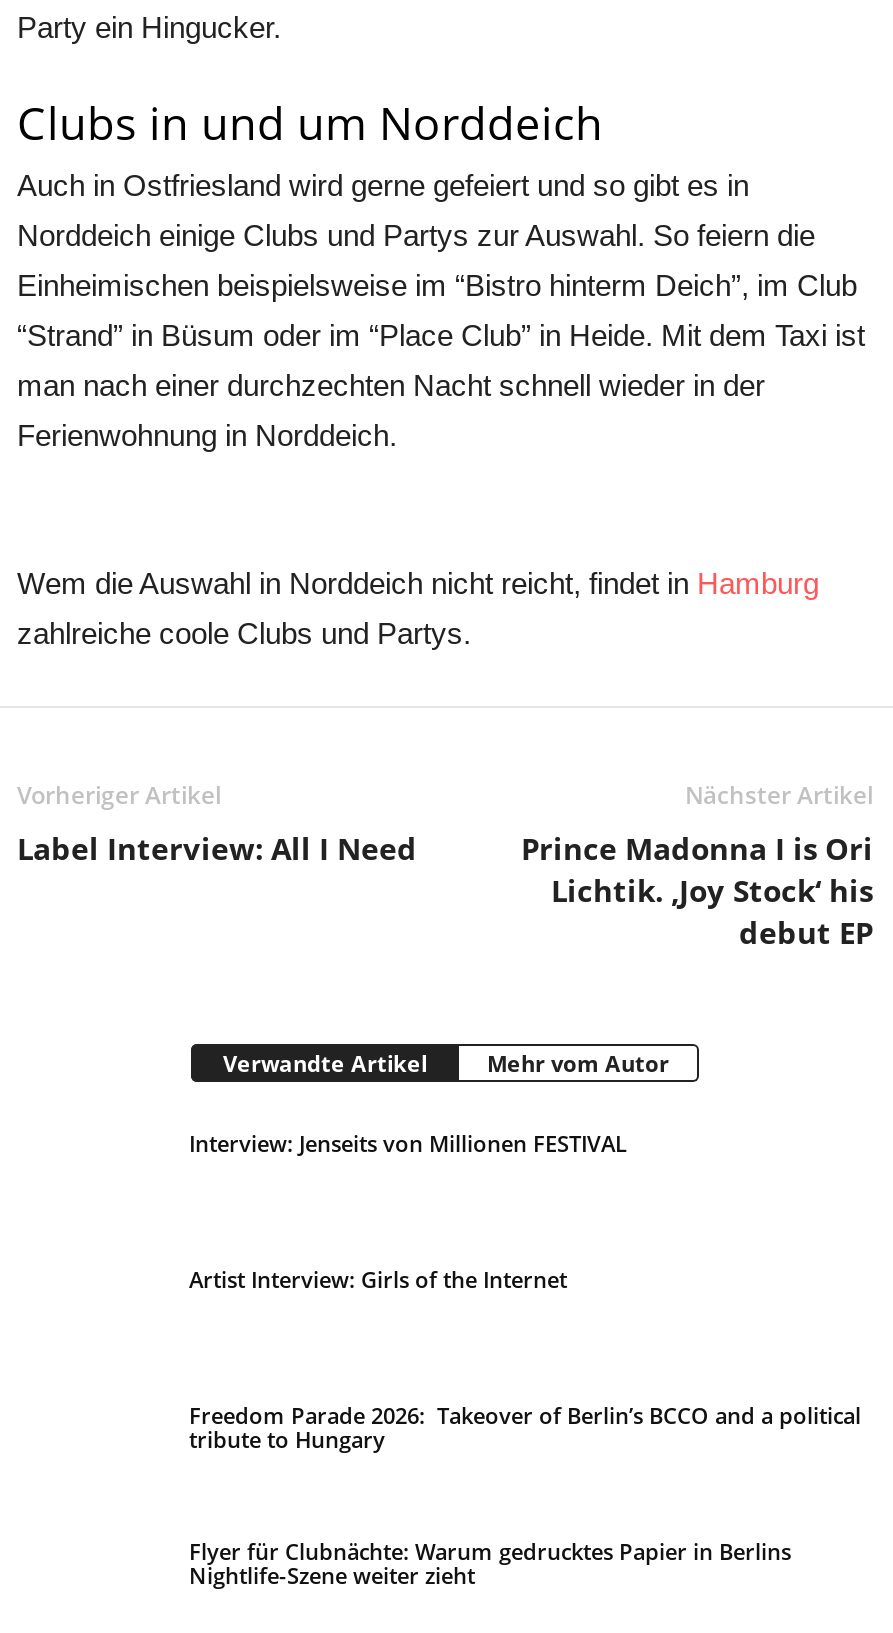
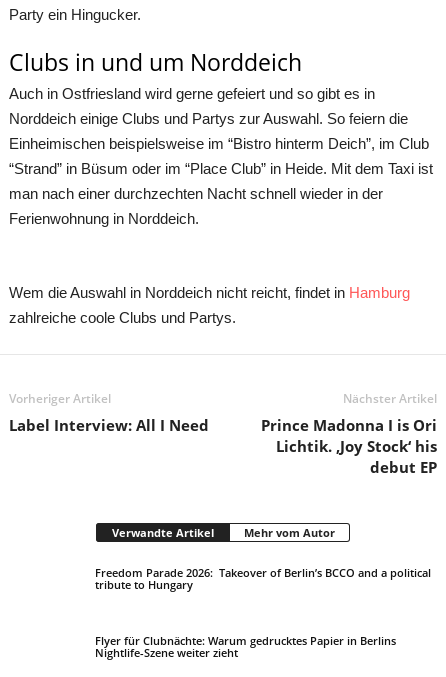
- Interview: Jenseits von Millionen FESTIVAL

- Artist Interview: Girls of the Internet
